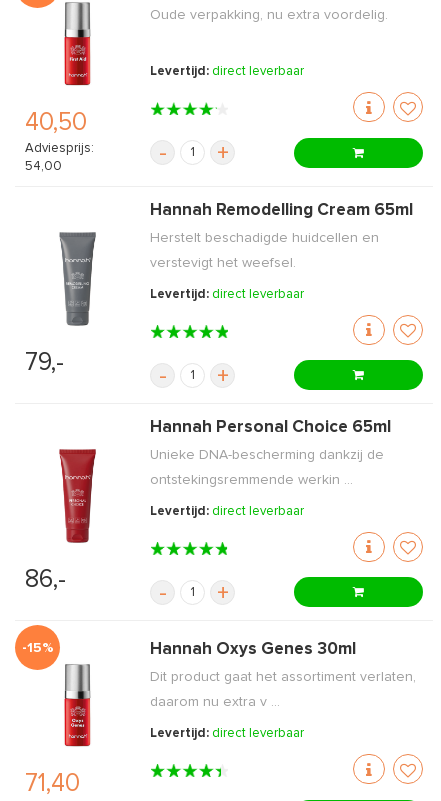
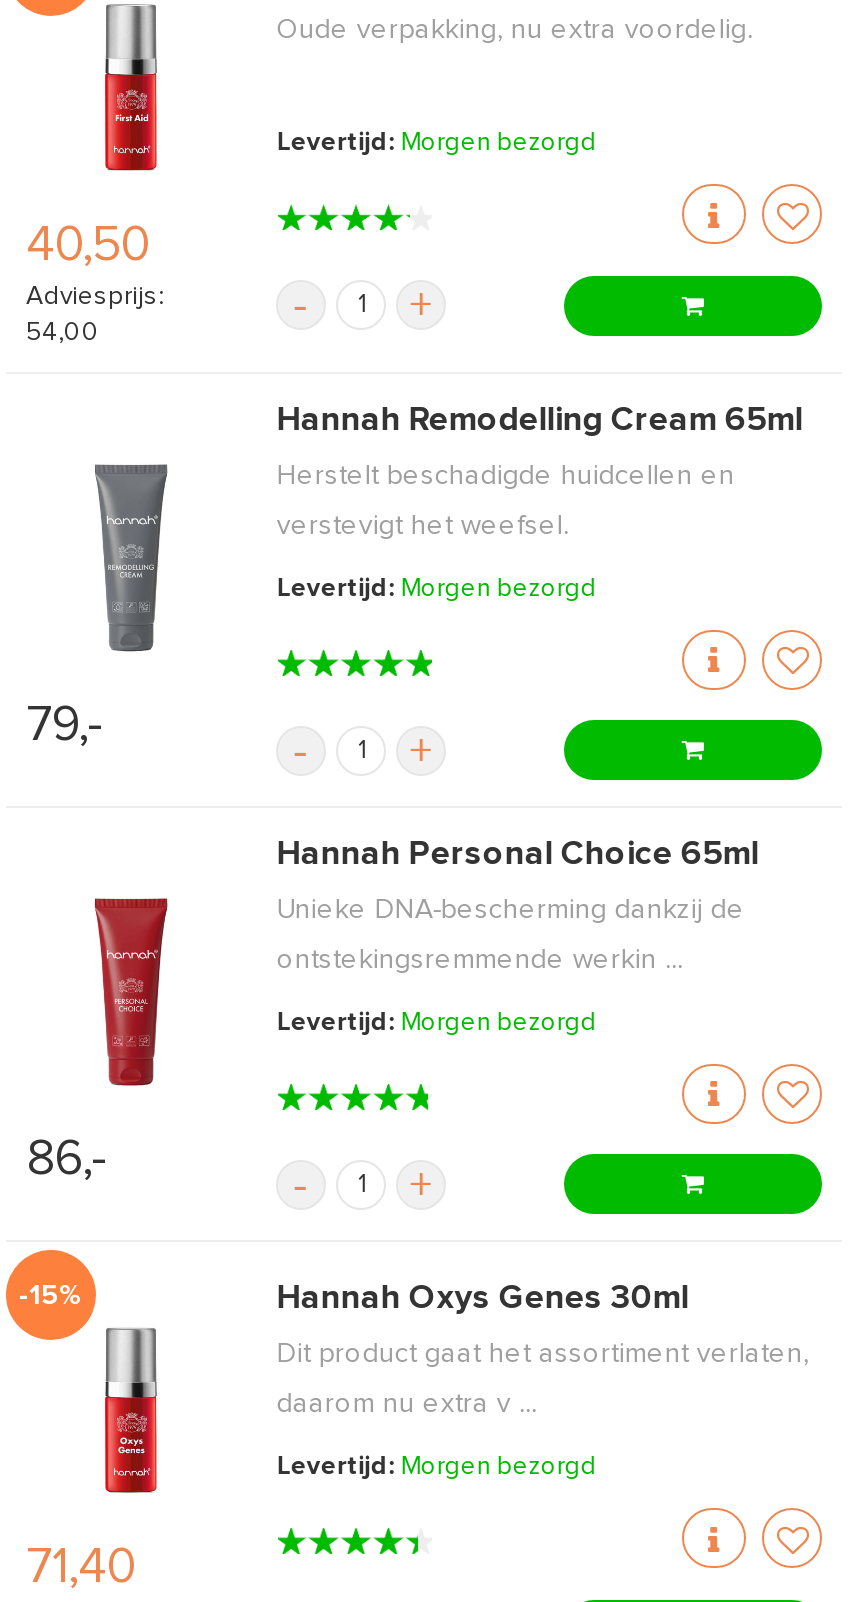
- Levertijd: direct leverbaar
+ Levertijd: Morgen bezorgd

- Levertijd: direct leverbaar
+ Levertijd: Morgen bezorgd

- Levertijd: direct leverbaar
+ Levertijd: Morgen bezorgd

- Levertijd: direct leverbaar
+ Levertijd: Morgen bezorgd
